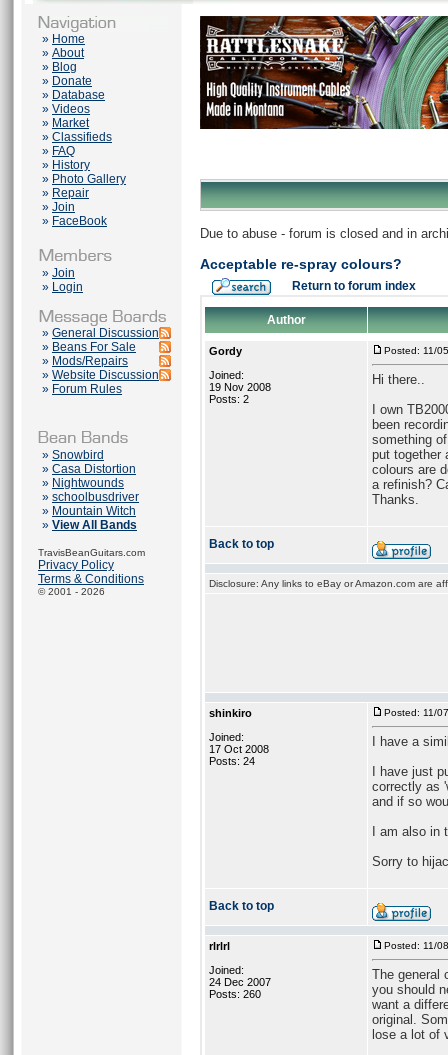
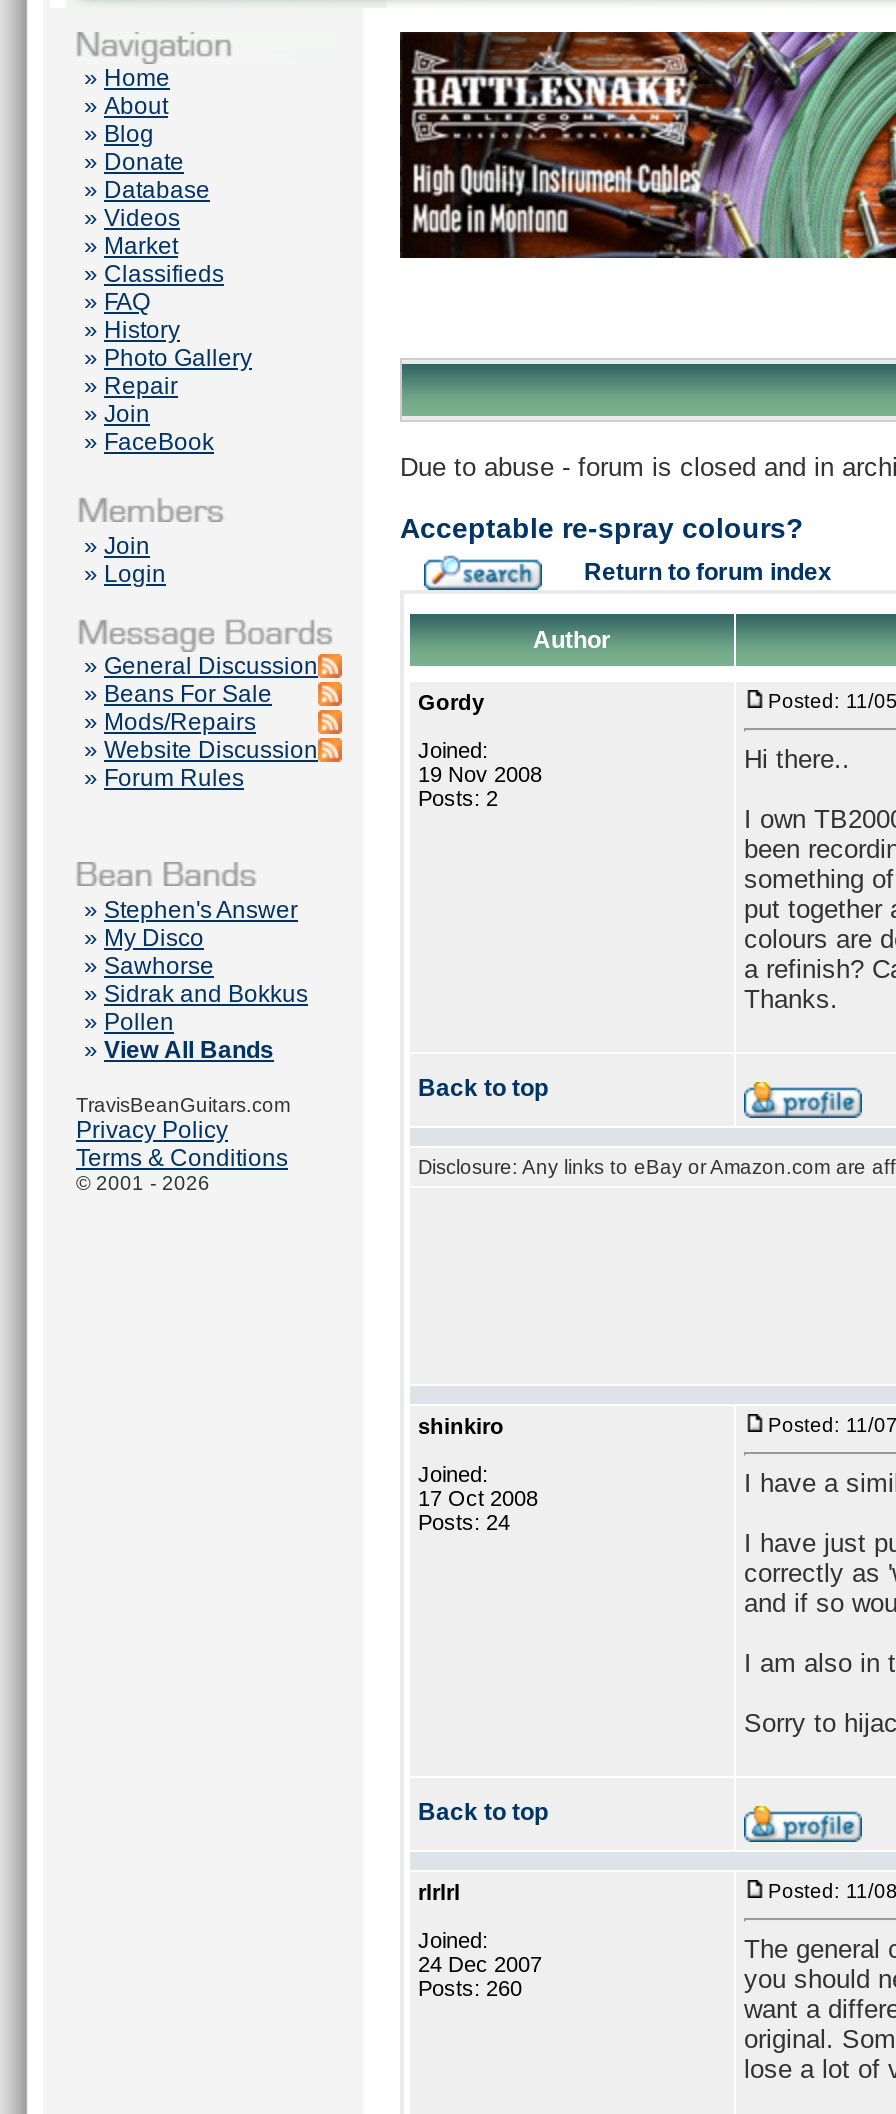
- » Snowbird
- » Casa Distortion
- » Nightwounds
- » schoolbusdriver
- » Mountain Witch
+ » Stephen's Answer
+ » My Disco
+ » Sawhorse
+ » Sidrak and Bokkus
+ » Pollen
